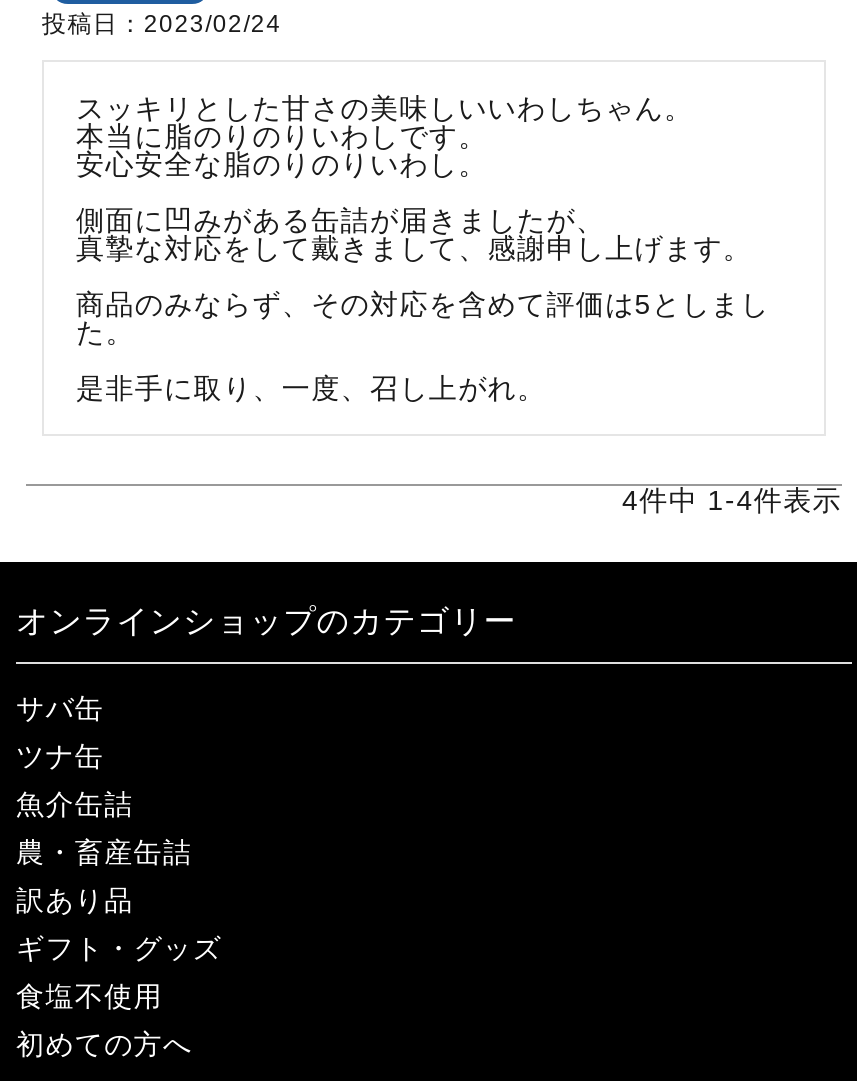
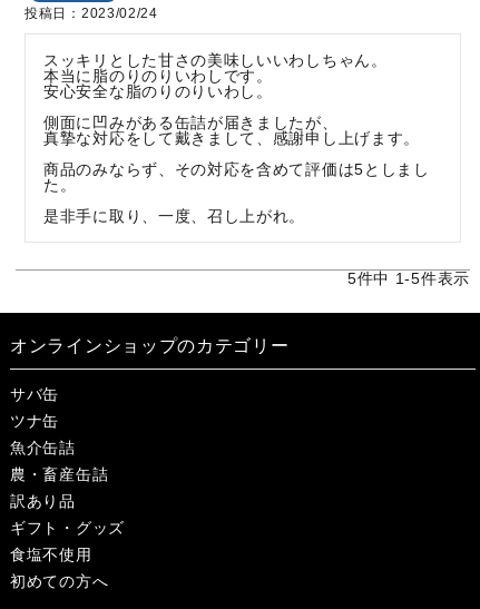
- 4件中 1-4件表示
+ 5件中 1-5件表示
